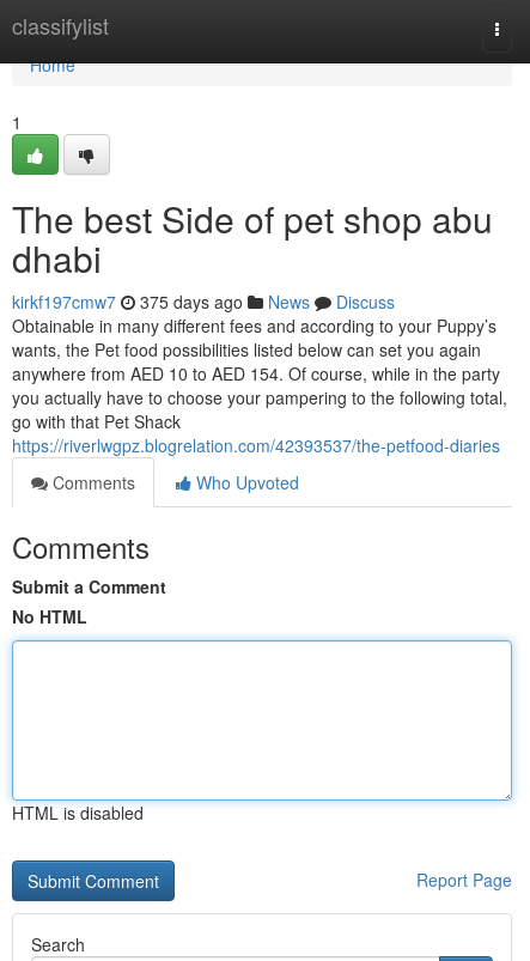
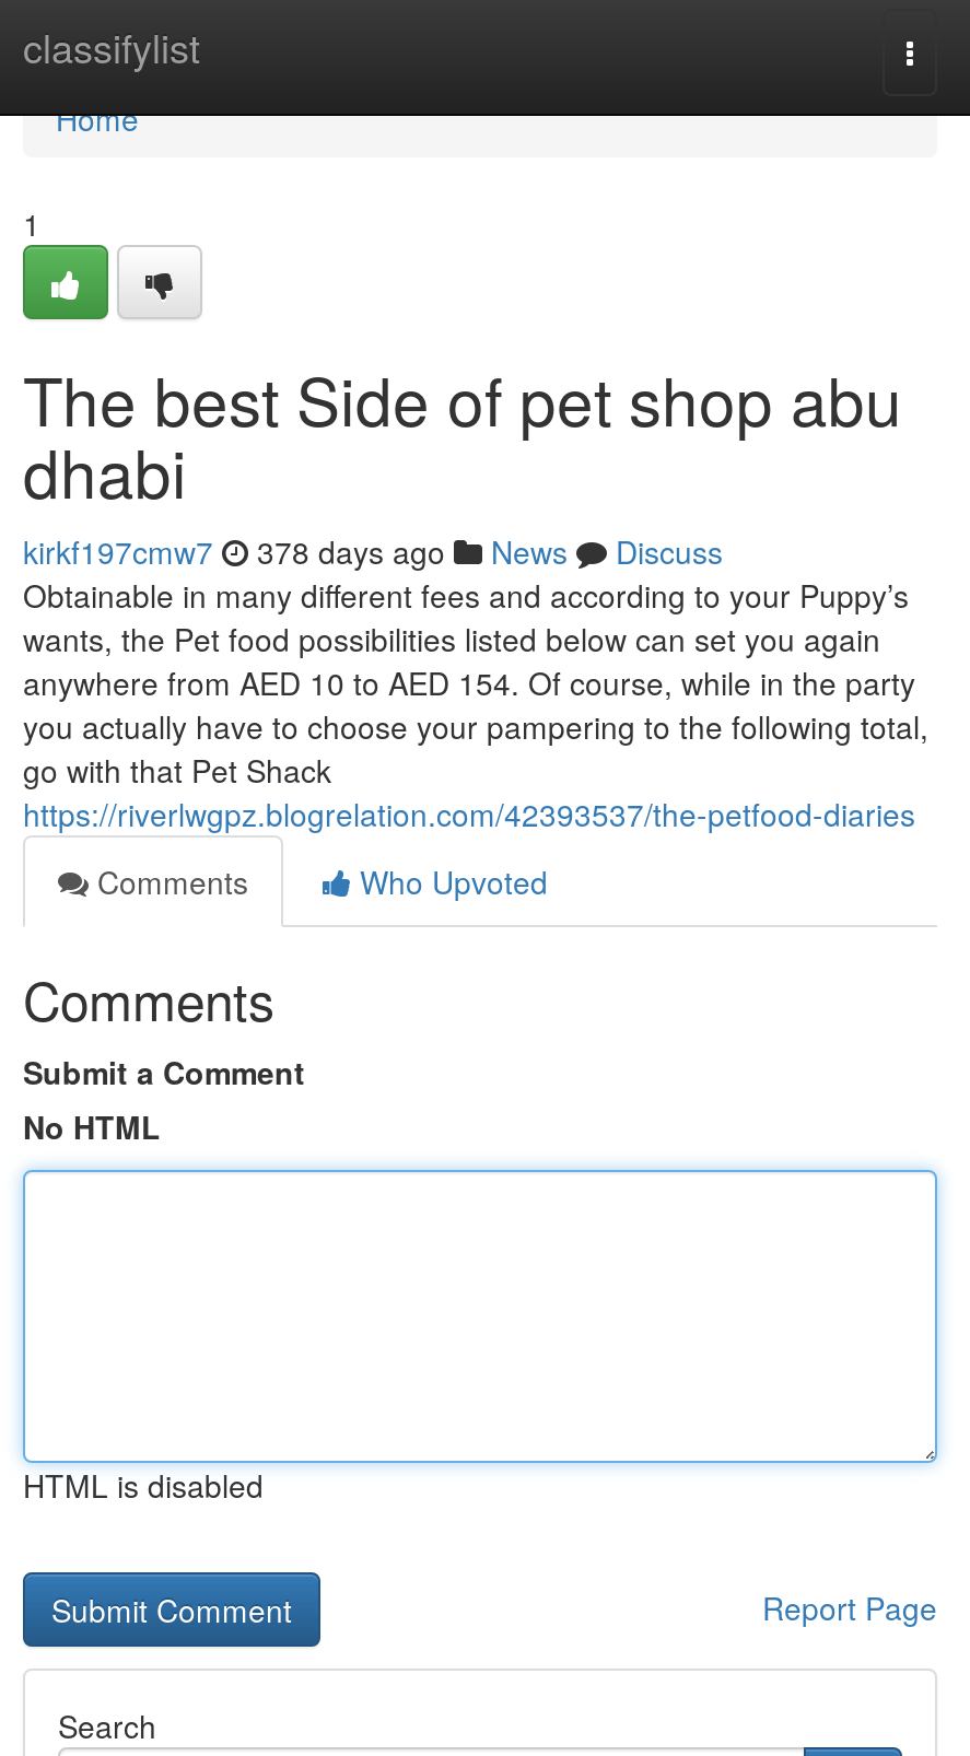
- kirkf197cmw7 375 days ago News Discuss
+ kirkf197cmw7 378 days ago News Discuss
